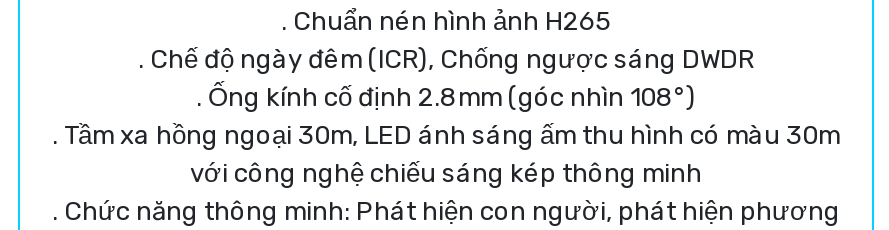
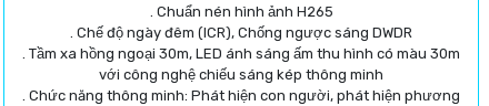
- . Ống kính cố định 2.8mm (góc nhìn 108°)
